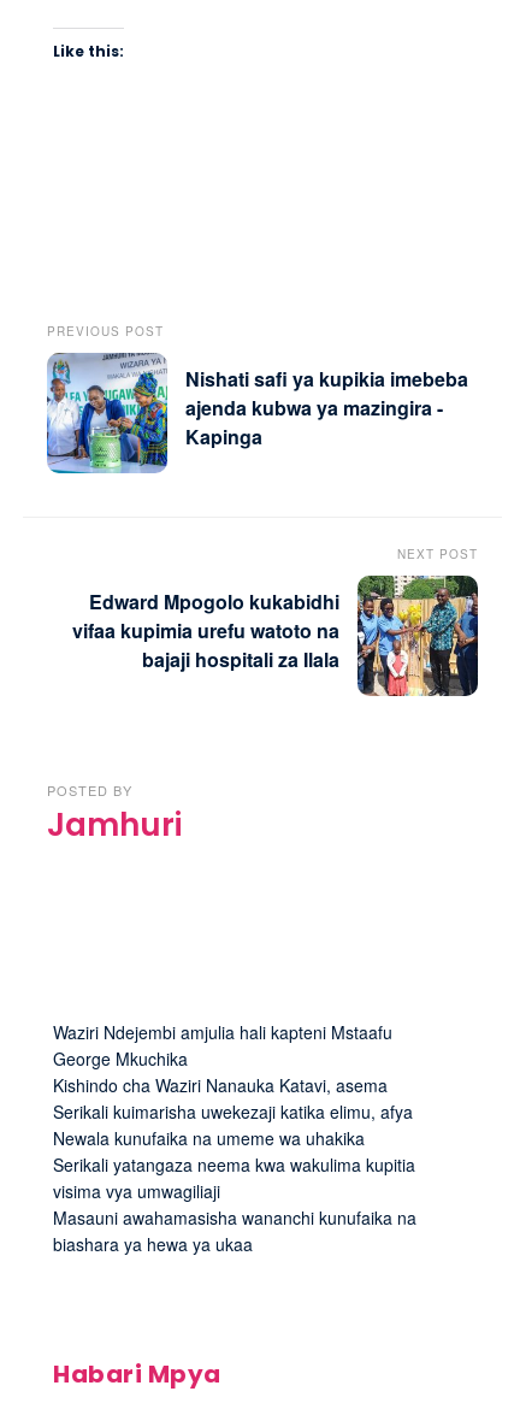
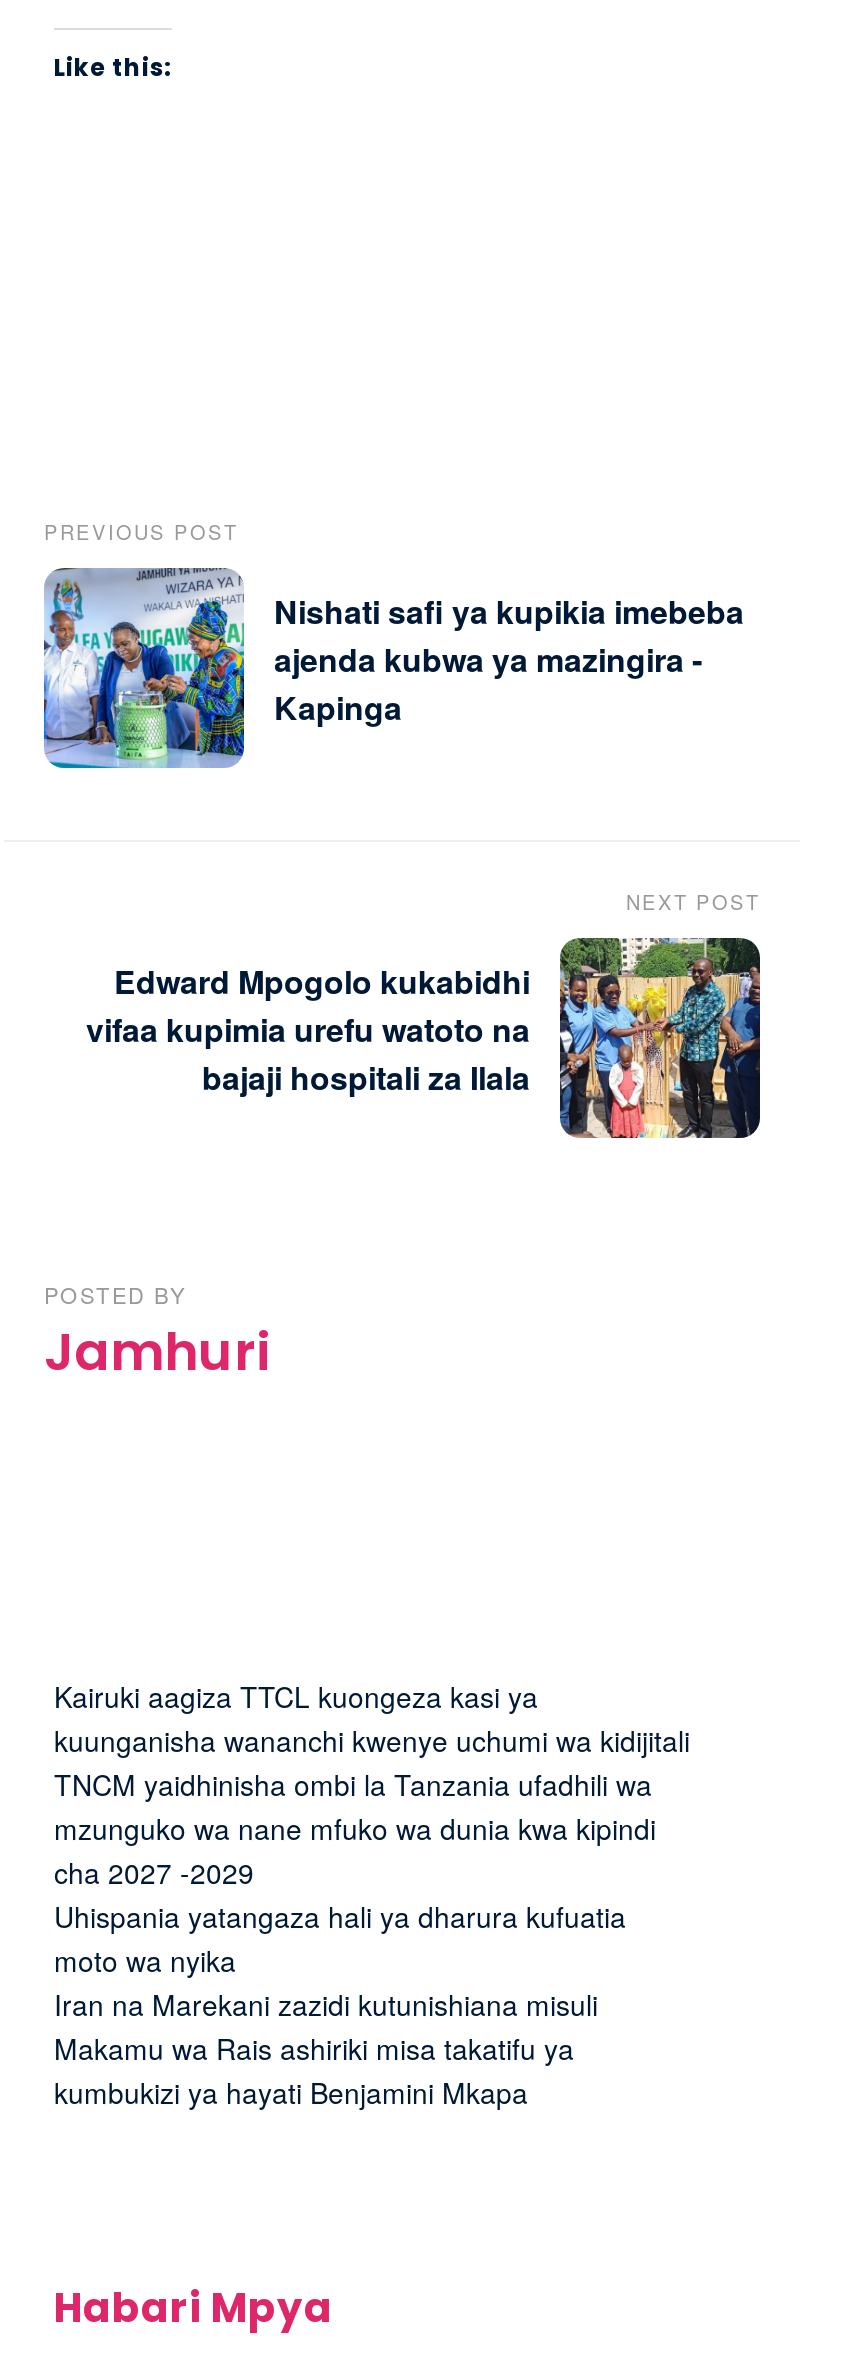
- Waziri Ndejembi amjulia hali kapteni Mstaafu
- George Mkuchika
- Kishindo cha Waziri Nanauka Katavi, asema
- Serikali kuimarisha uwekezaji katika elimu, afya
- Newala kunufaika na umeme wa uhakika
- Serikali yatangaza neema kwa wakulima kupitia
- visima vya umwagiliaji
- Masauni awahamasisha wananchi kunufaika na
- biashara ya hewa ya ukaa
+ Kairuki aagiza TTCL kuongeza kasi ya
+ kuunganisha wananchi kwenye uchumi wa kidijitali
+ TNCM yaidhinisha ombi la Tanzania ufadhili wa
+ mzunguko wa nane mfuko wa dunia kwa kipindi
+ cha 2027 -2029
+ Uhispania yatangaza hali ya dharura kufuatia
+ moto wa nyika
+ Iran na Marekani zazidi kutunishiana misuli
+ Makamu wa Rais ashiriki misa takatifu ya
+ kumbukizi ya hayati Benjamini Mkapa
